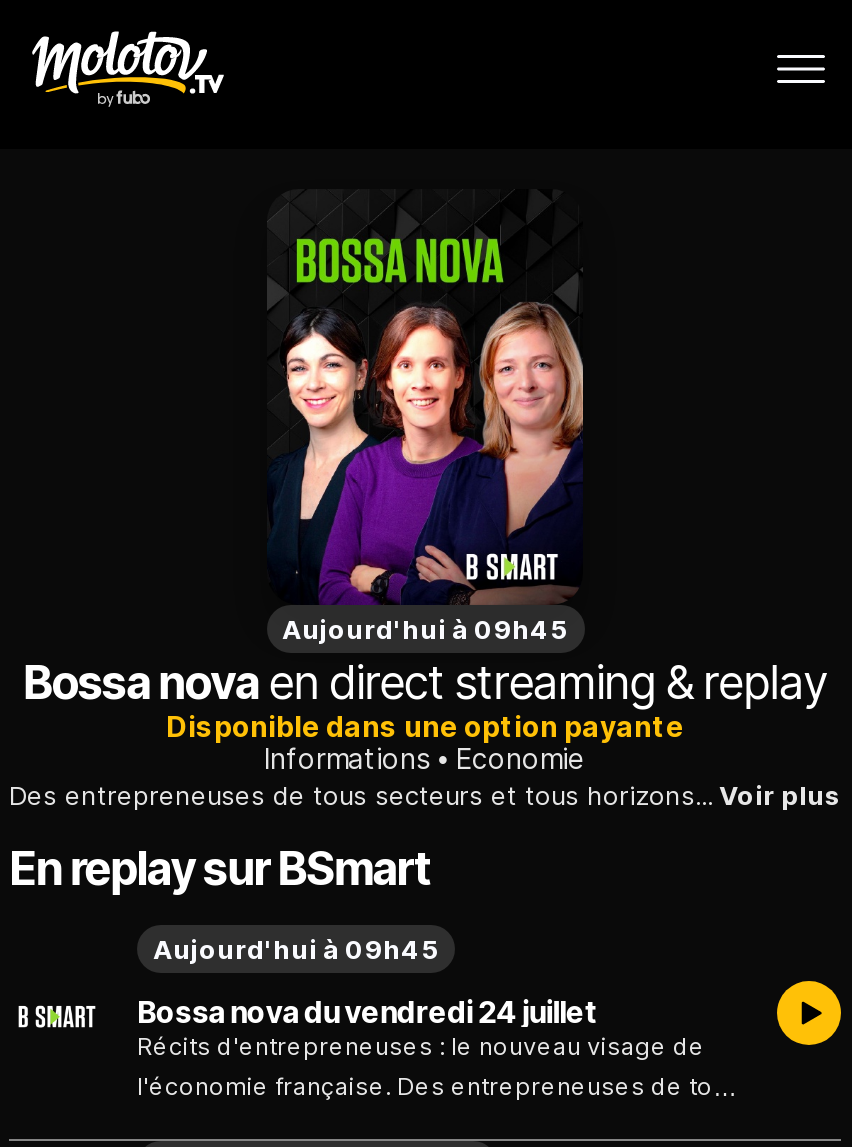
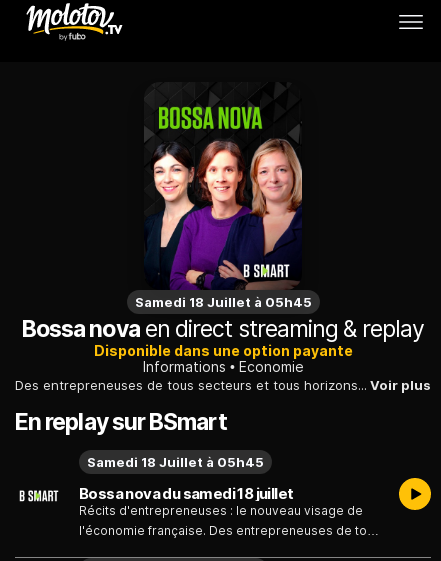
- Aujourd'hui à 09h45
+ Samedi 18 Juillet à 05h45

- Aujourd'hui à 09h45
+ Samedi 18 Juillet à 05h45

- Bossa nova du vendredi 24 juillet
+ Bossa nova du samedi 18 juillet
